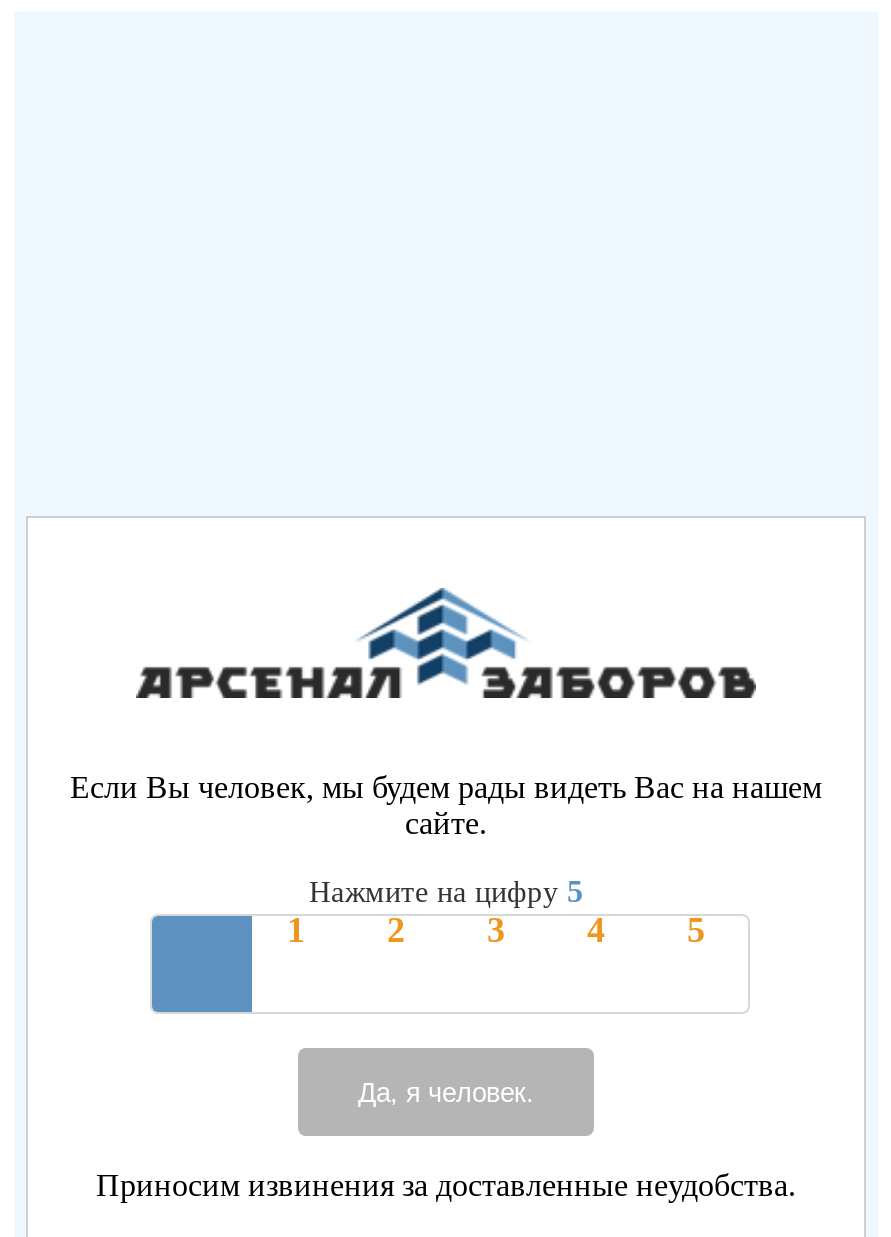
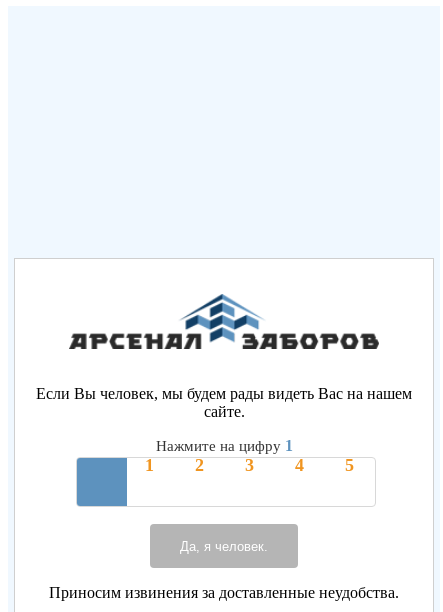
- Нажмите на цифру 5
+ Нажмите на цифру 1
